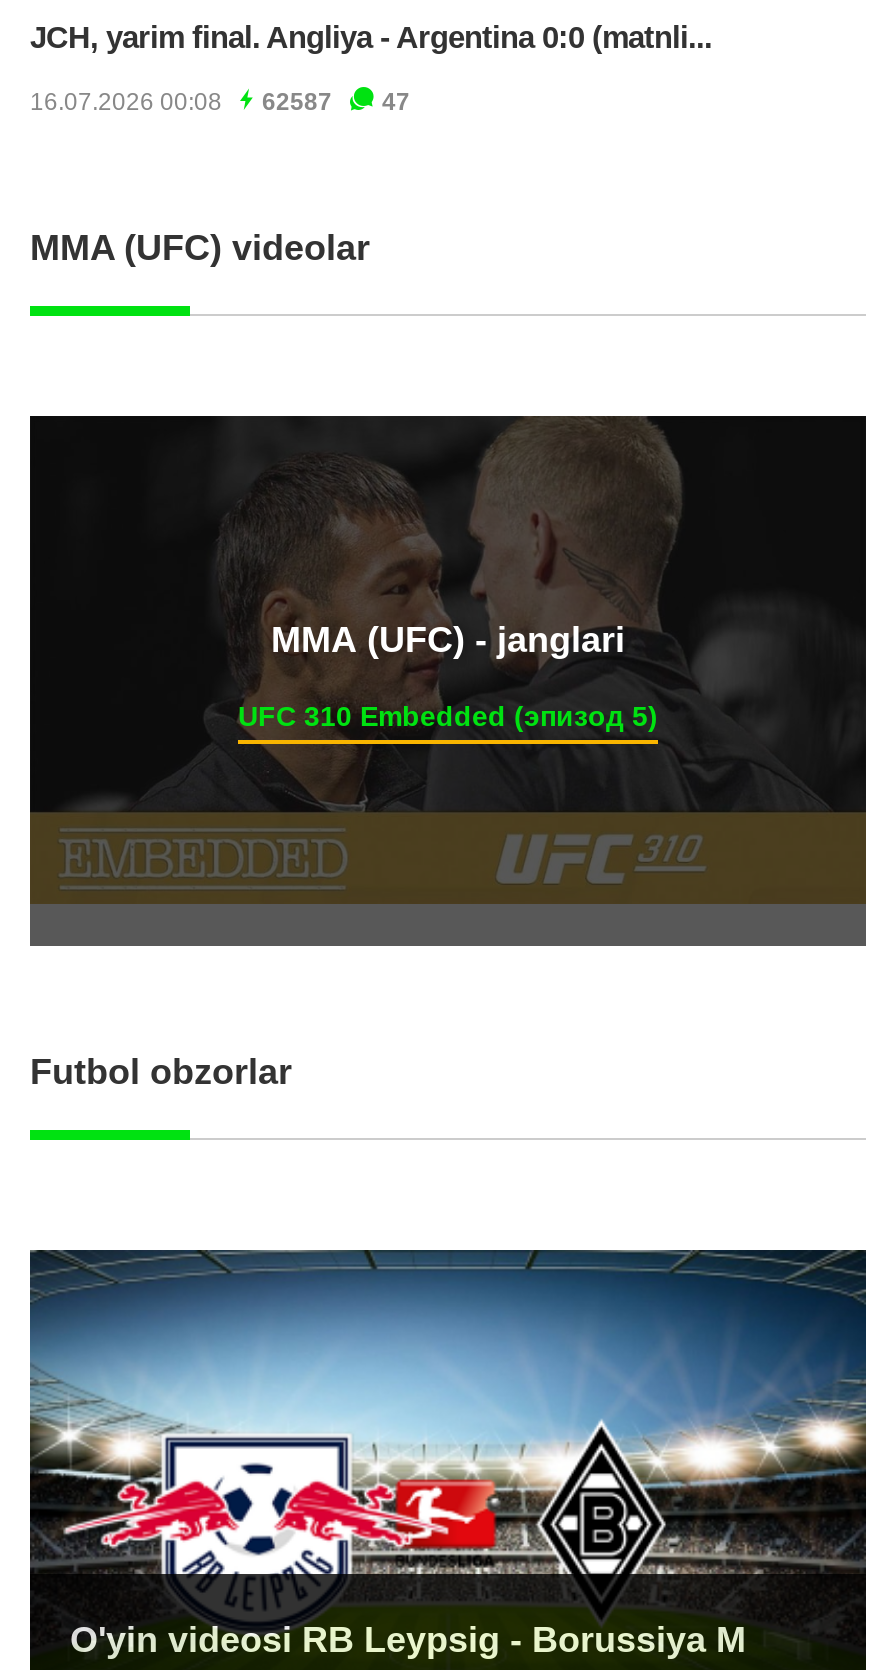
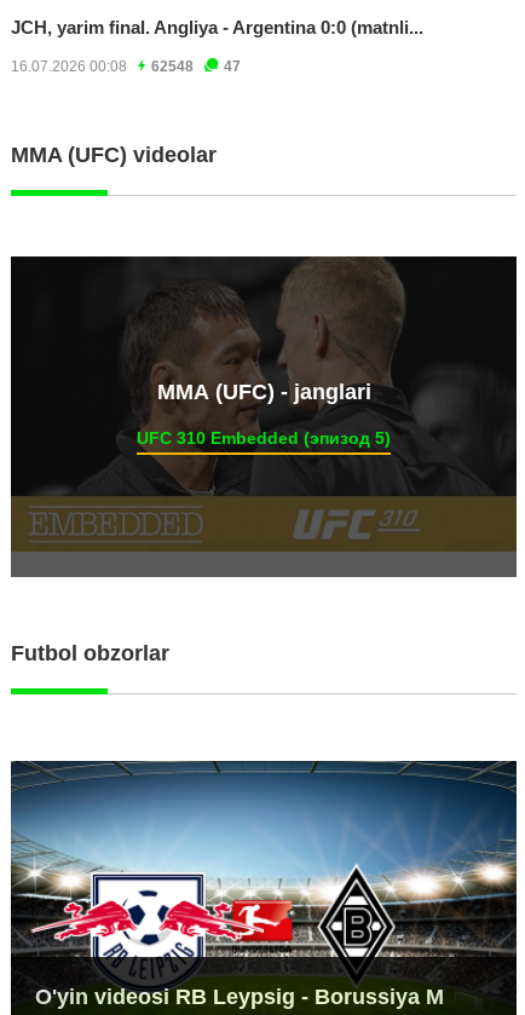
- 16.07.2026 00:08 62587 47
+ 16.07.2026 00:08 62548 47
